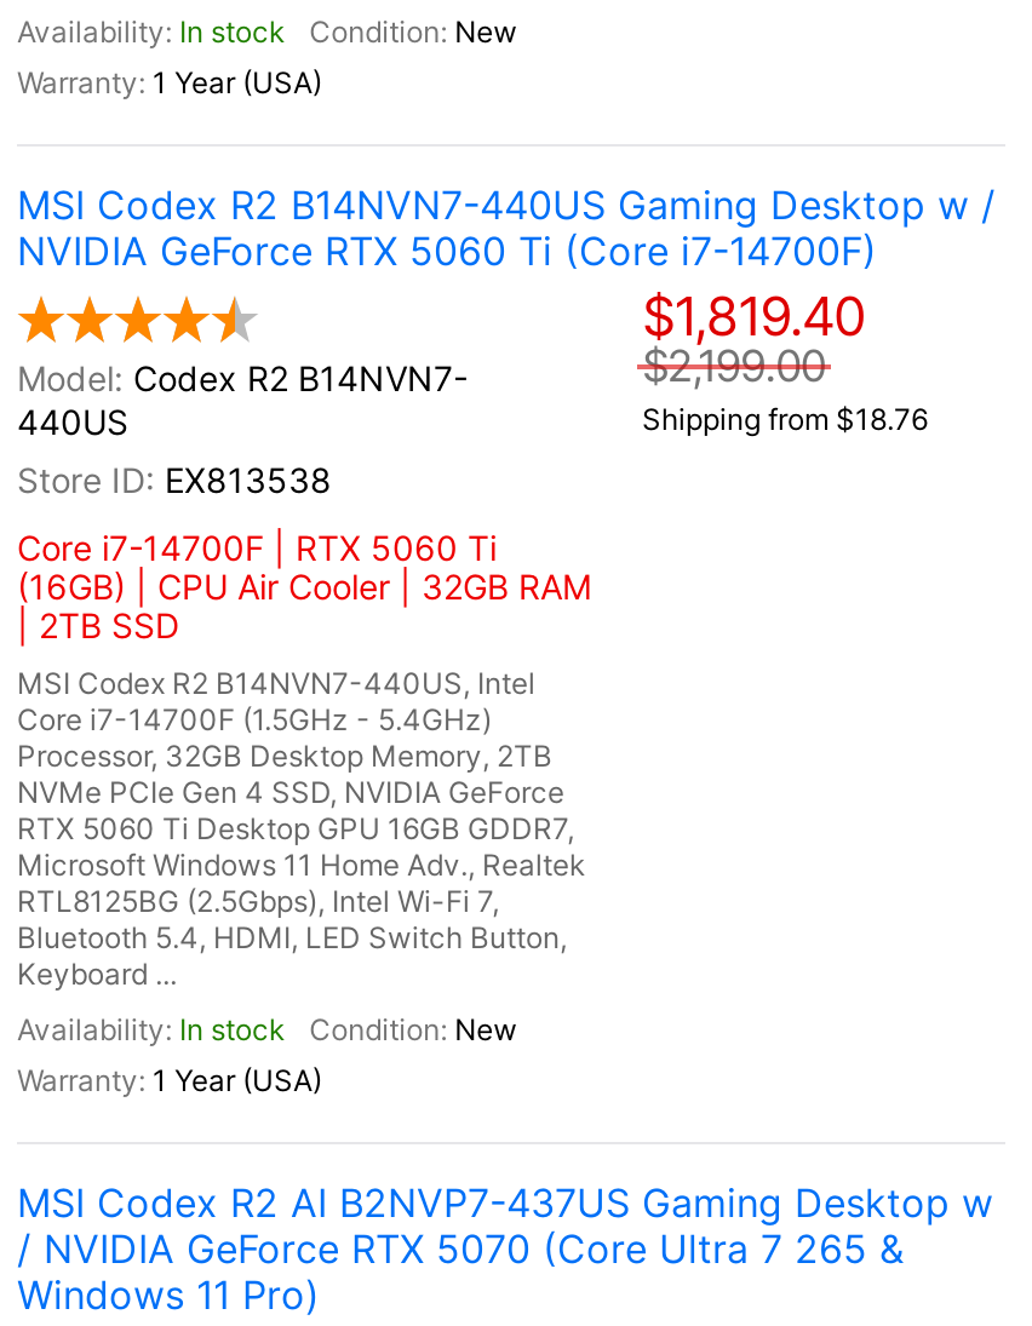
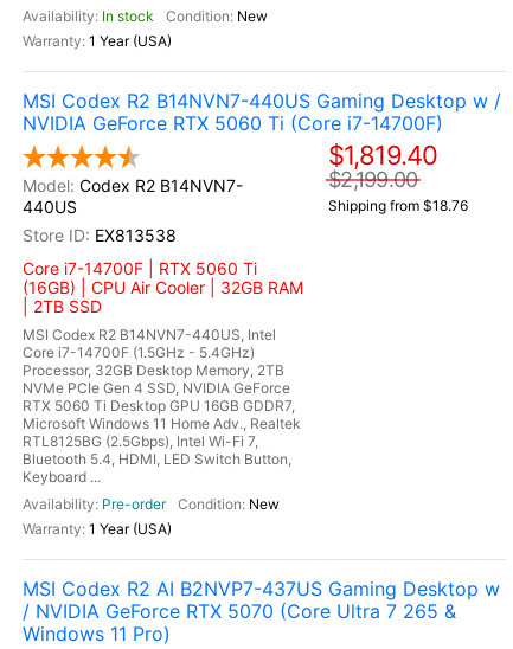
- In stock
+ Pre-order
